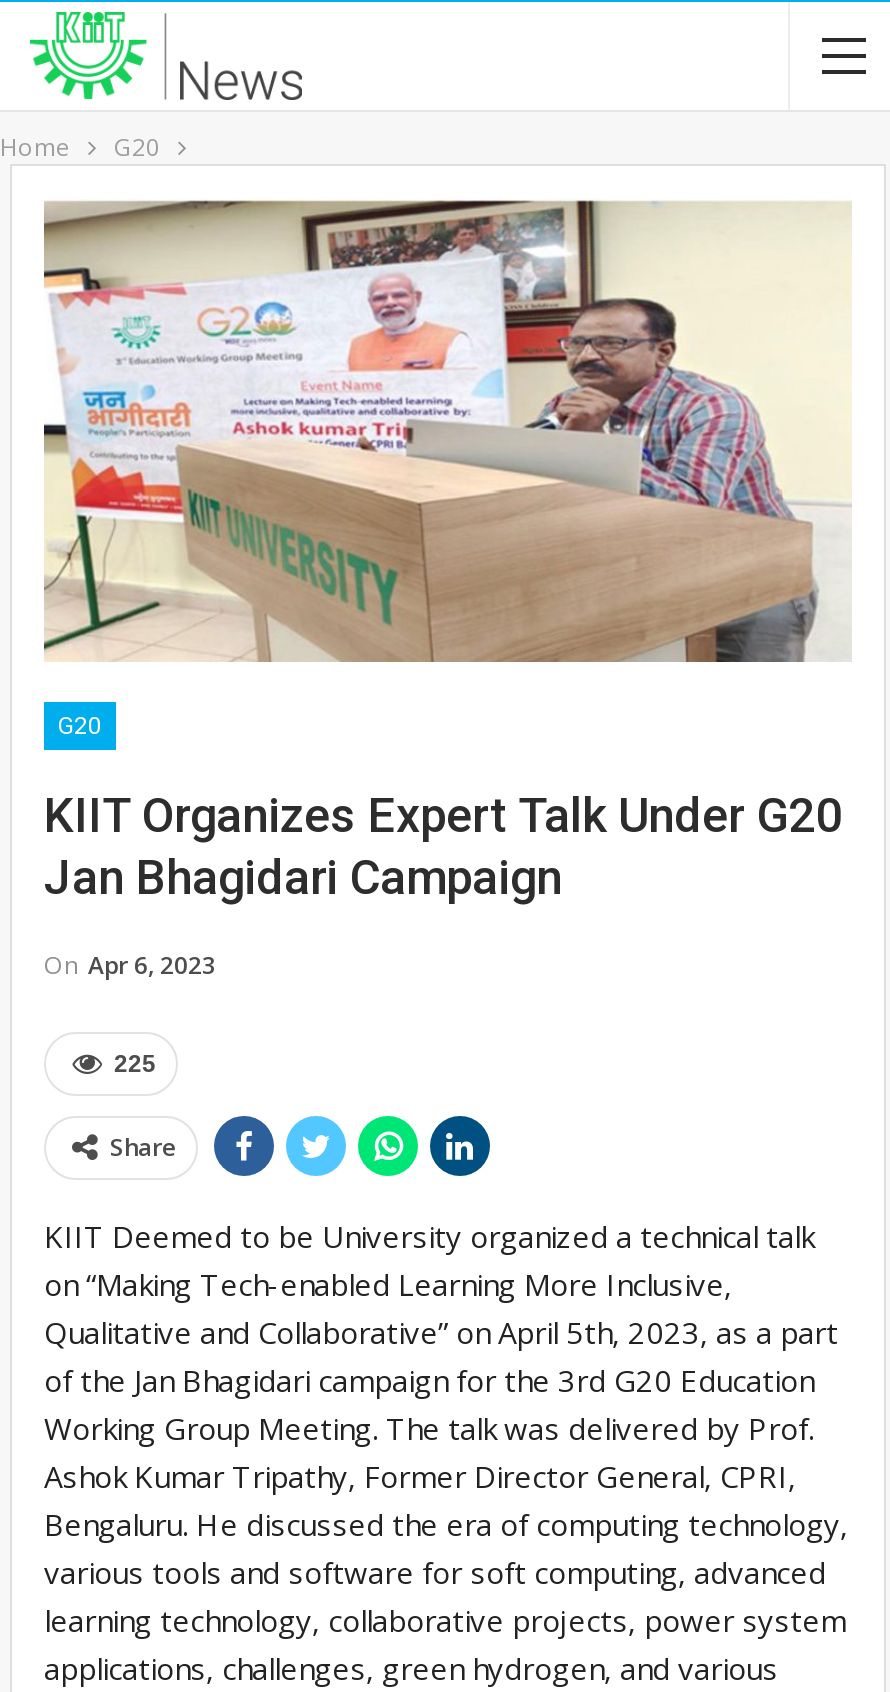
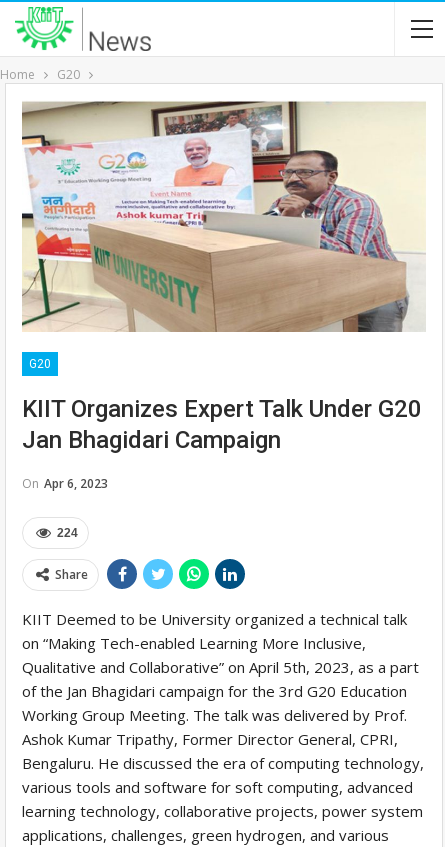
- 225
+ 224
